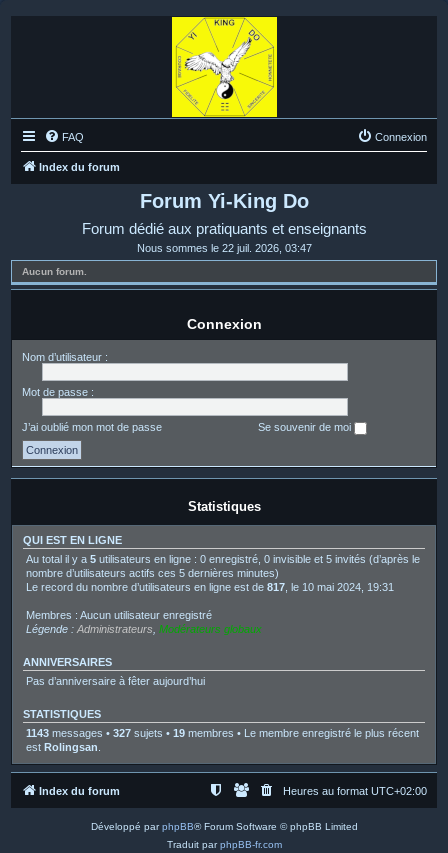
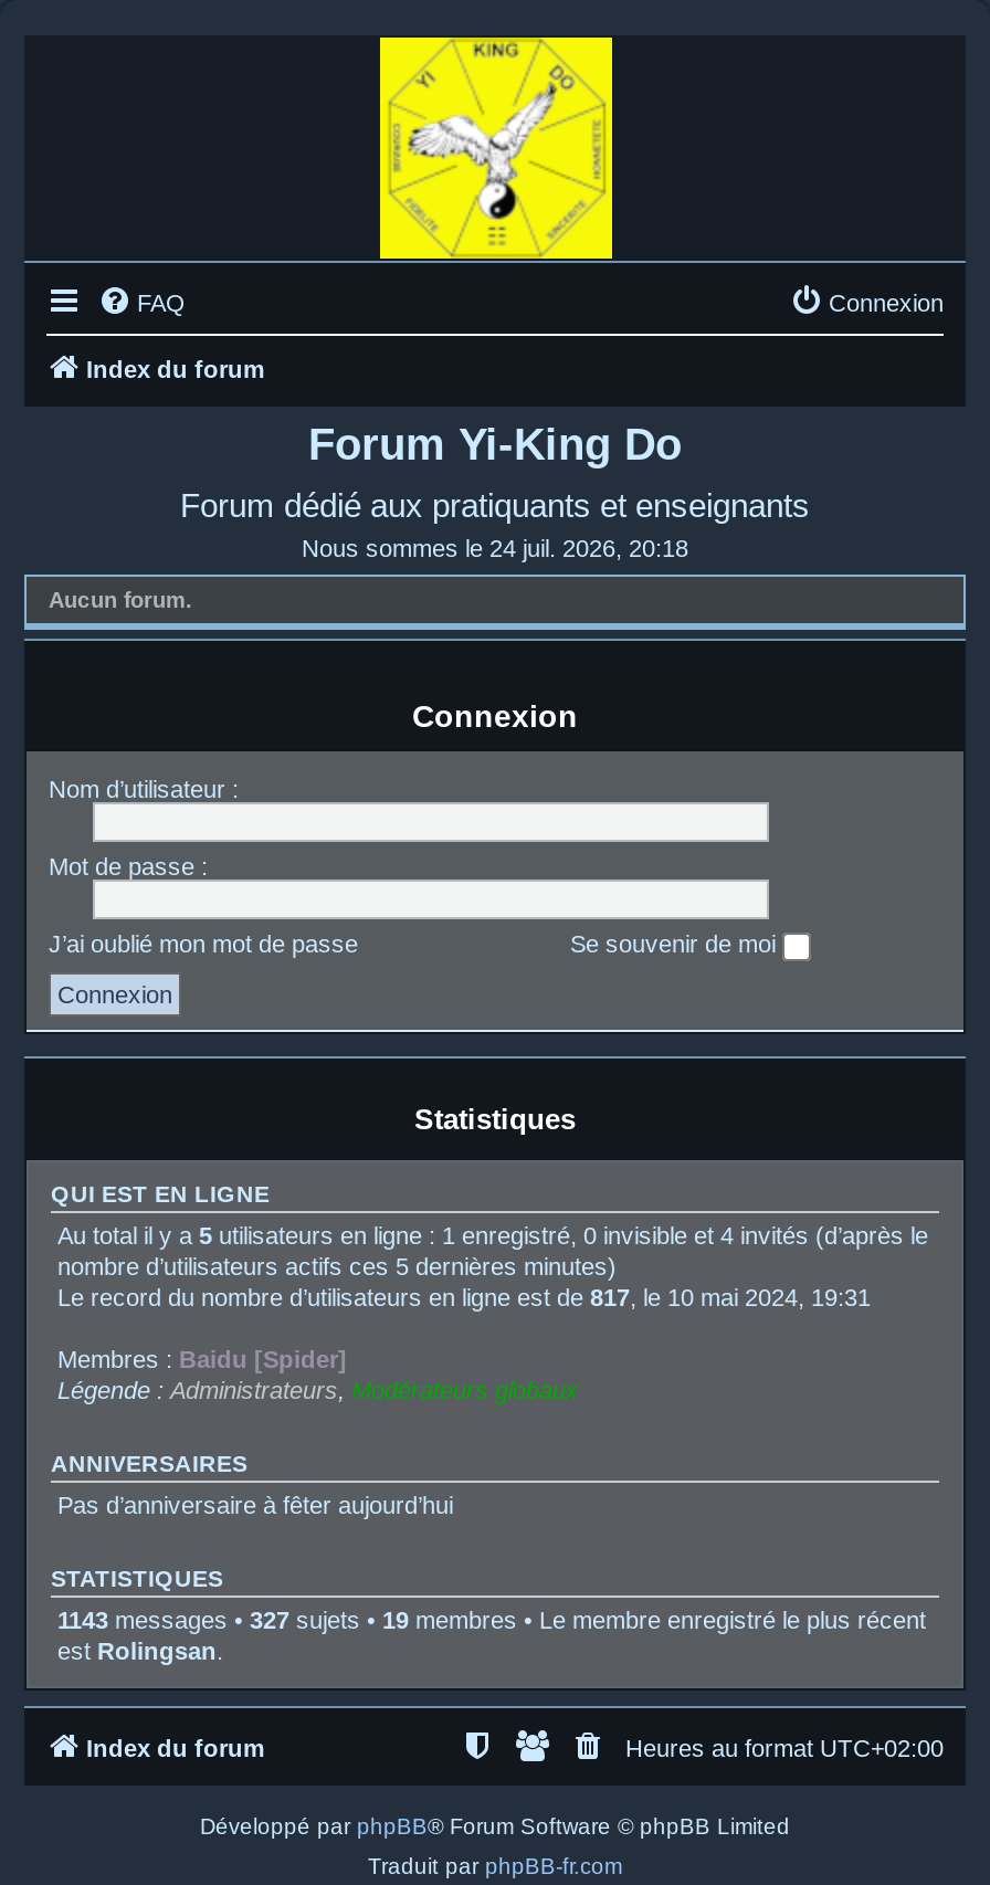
- Nous sommes le 22 juil. 2026, 03:47
+ Nous sommes le 24 juil. 2026, 20:18

- Au total il y a 5 utilisateurs en ligne : 0 enregistré, 0 invisible et 5 invités (d’après le
+ Au total il y a 5 utilisateurs en ligne : 1 enregistré, 0 invisible et 4 invités (d’après le

- Membres : Aucun utilisateur enregistré
+ Membres : Baidu [Spider]
